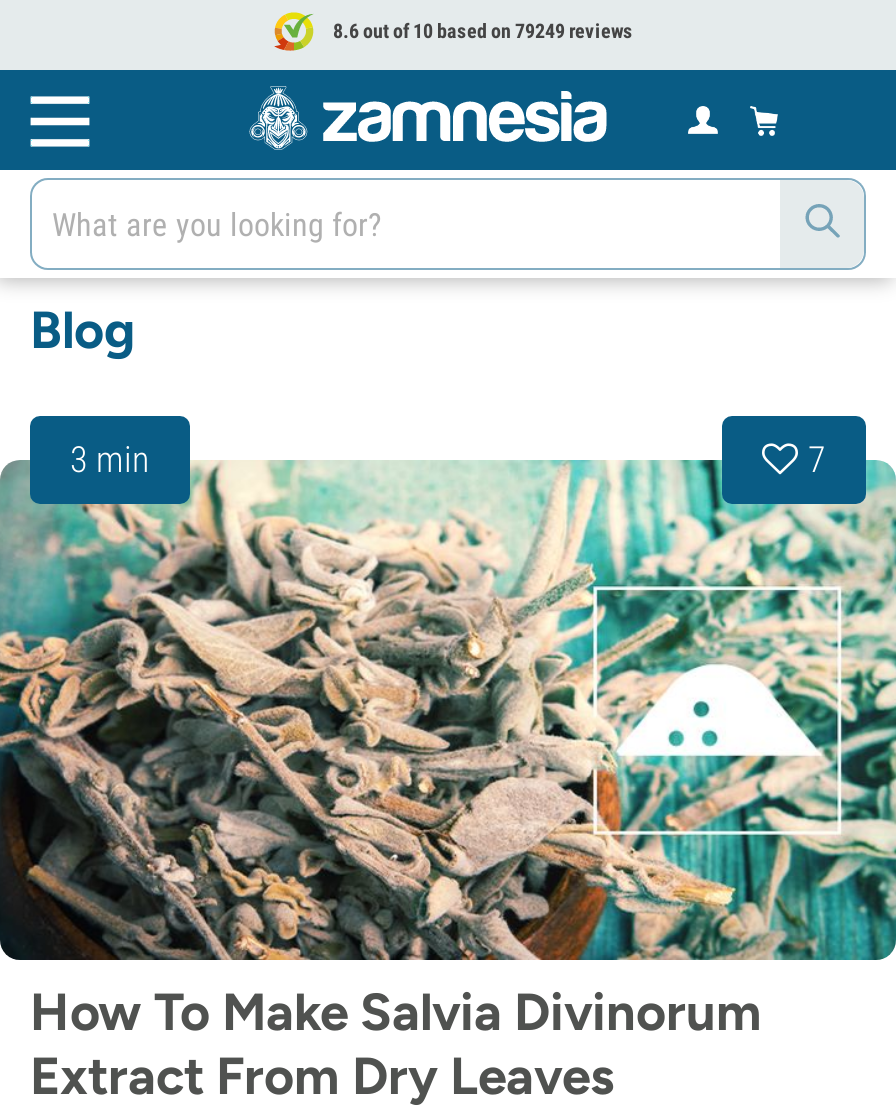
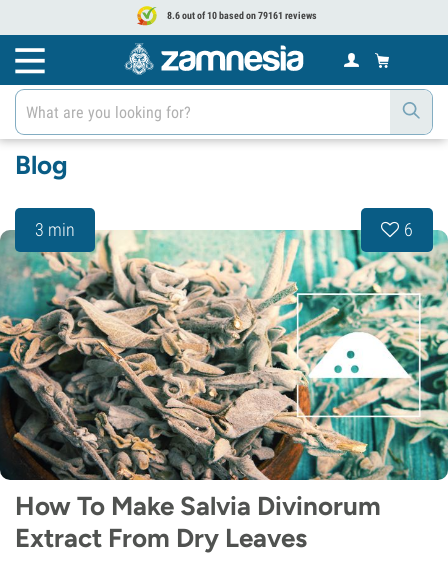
- 8.6 out of 10 based on 79249 reviews
+ 8.6 out of 10 based on 79161 reviews

- 7
+ 6
